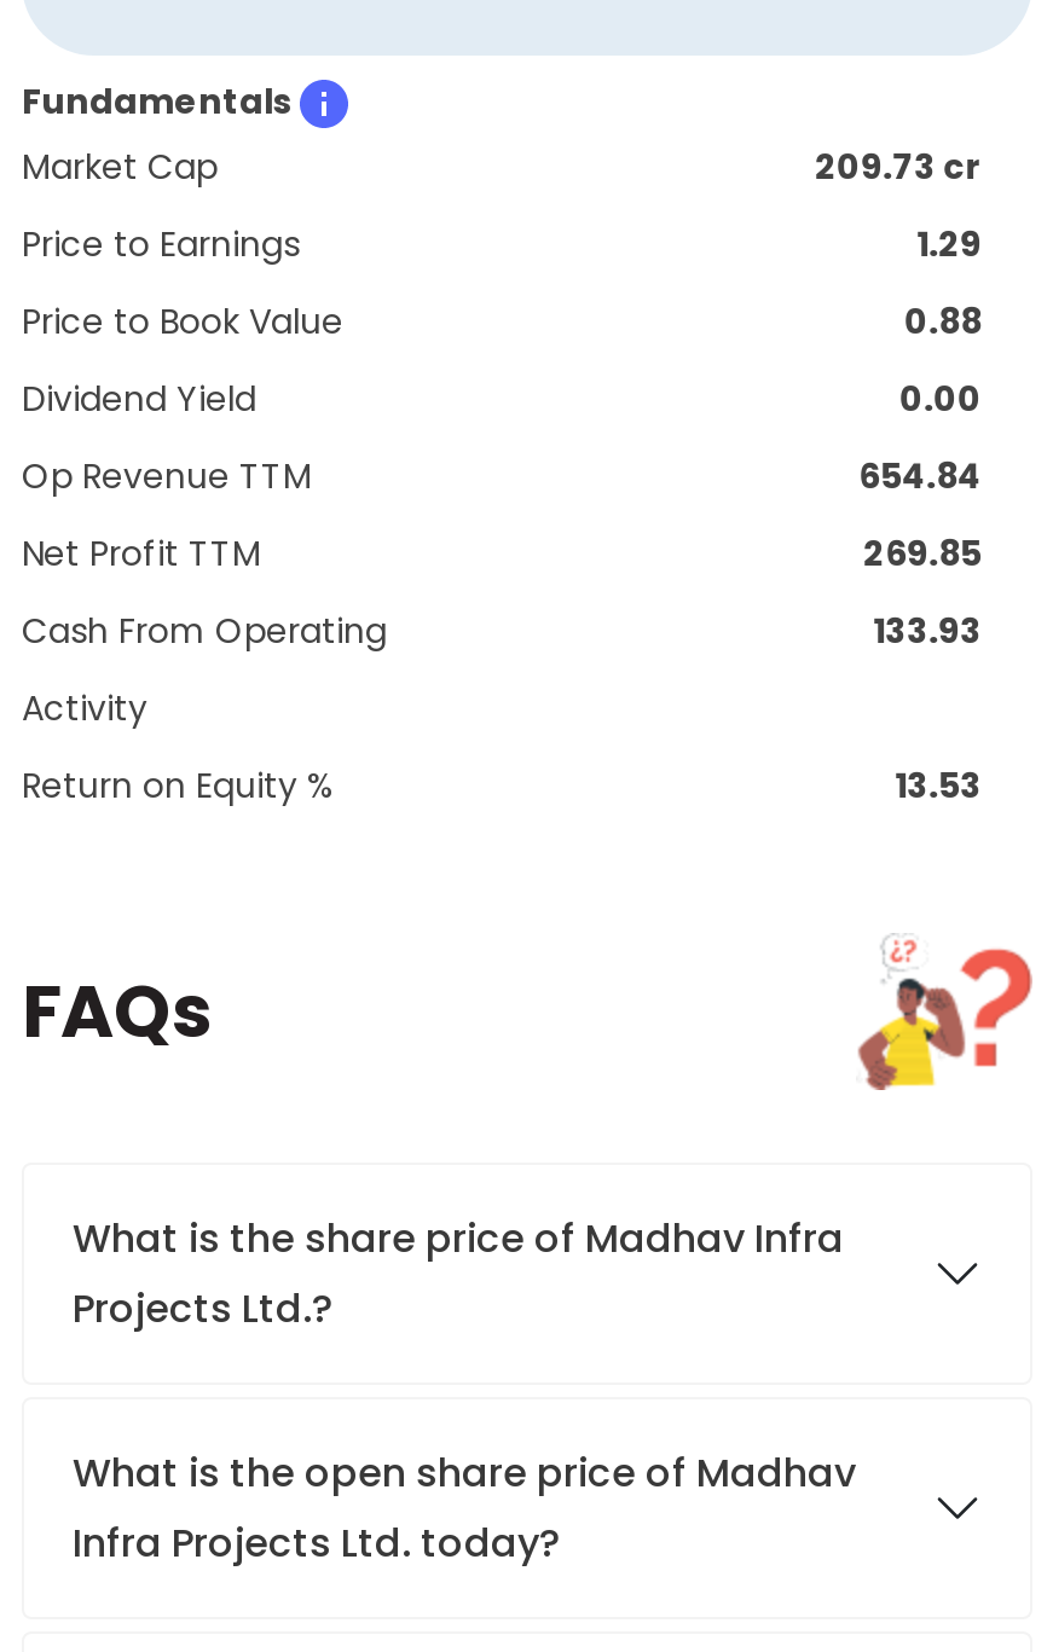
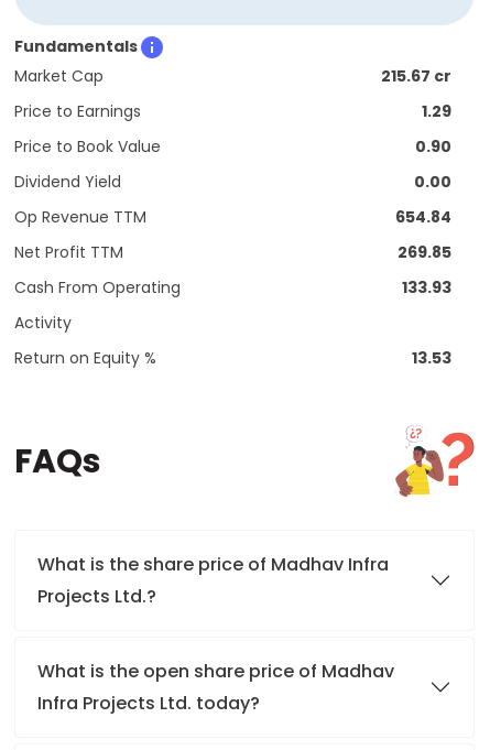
- 209.73 cr
+ 215.67 cr

- 0.88
+ 0.90
